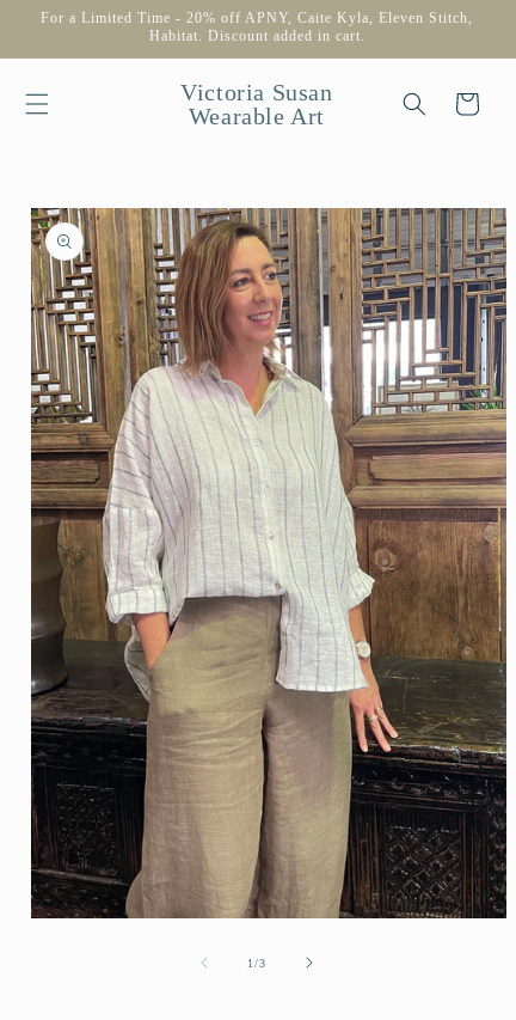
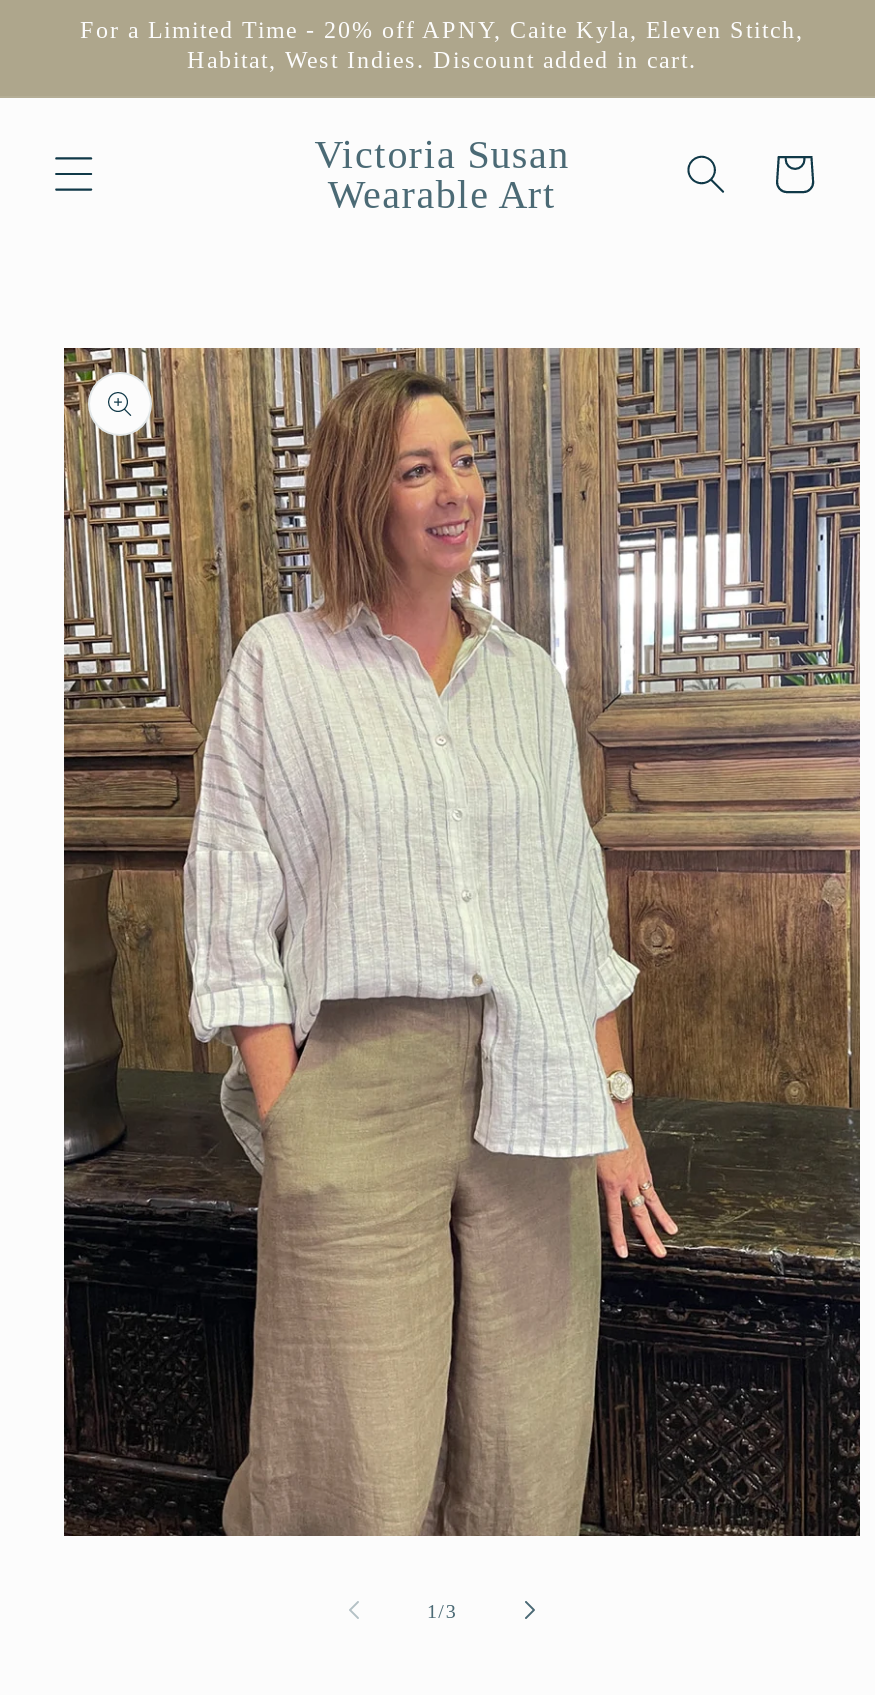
- Habitat. Discount added in cart.
+ Habitat, West Indies. Discount added in cart.
